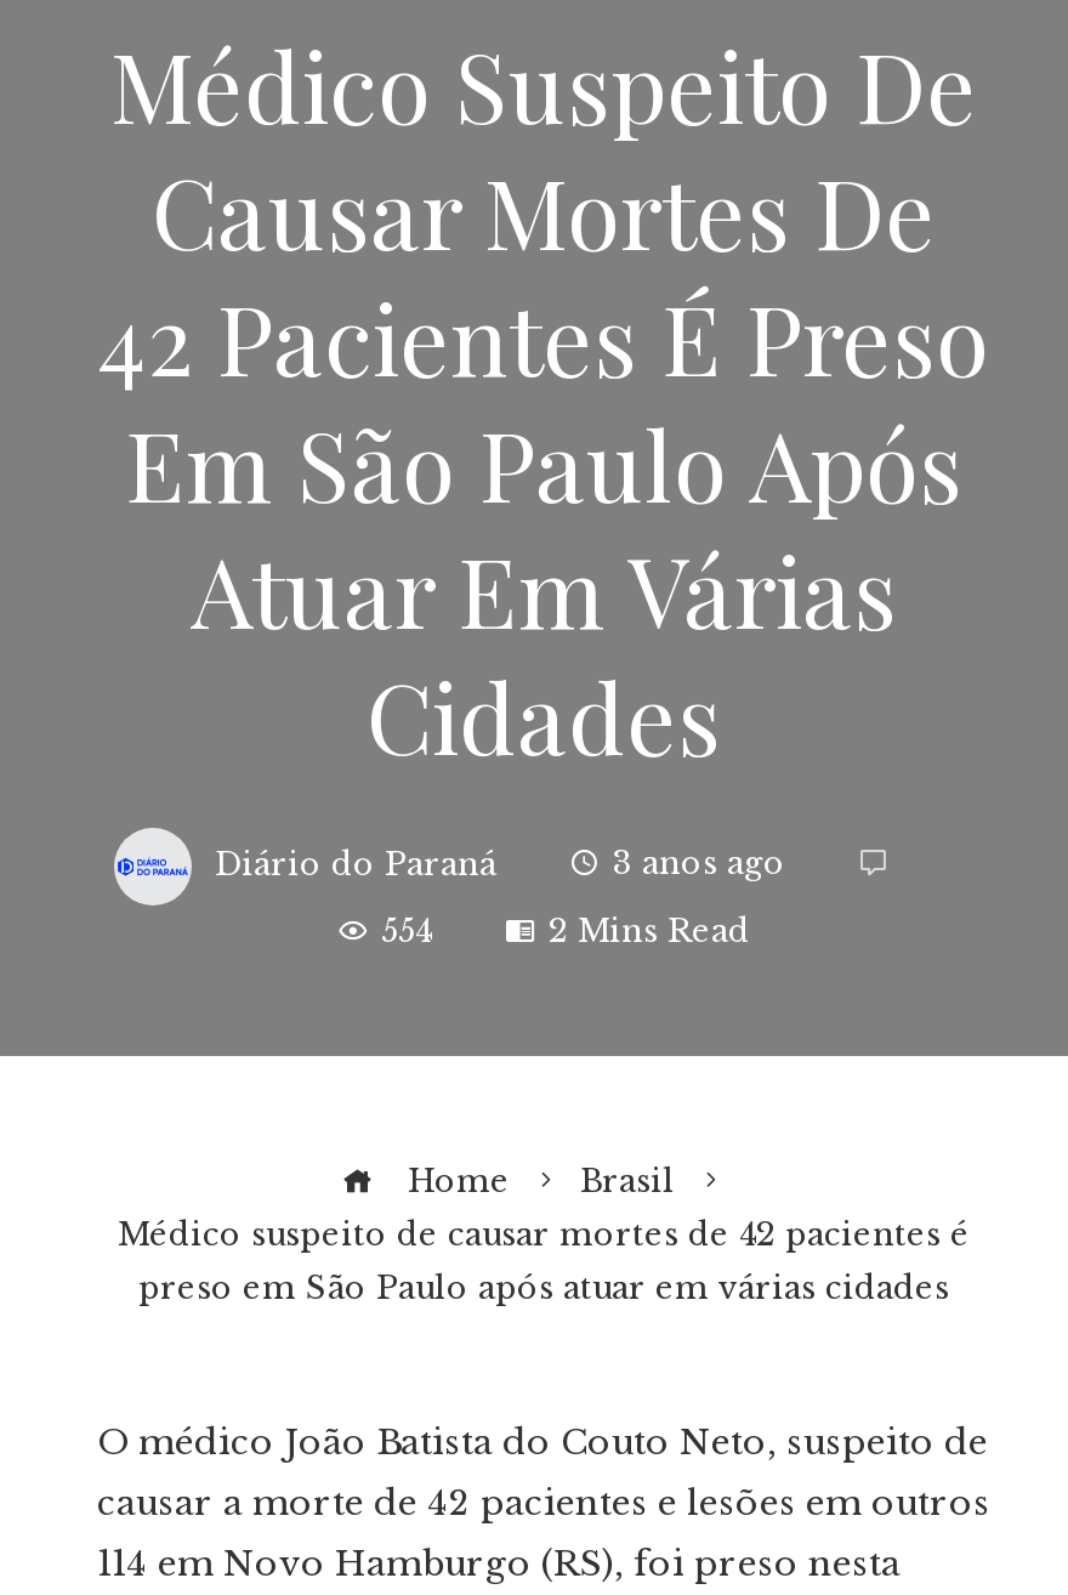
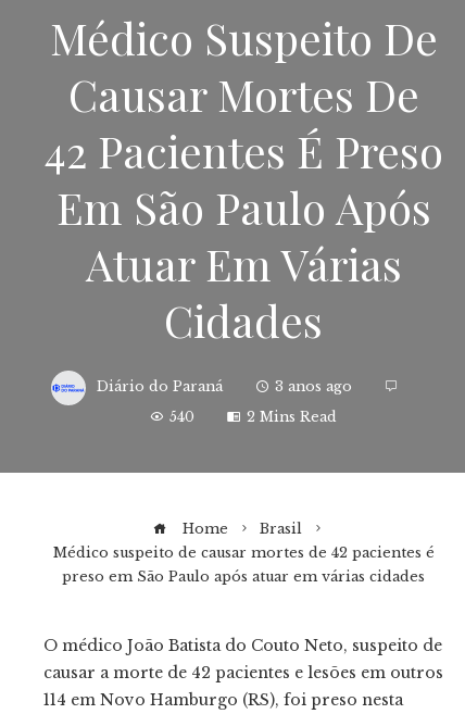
- 554
+ 540
